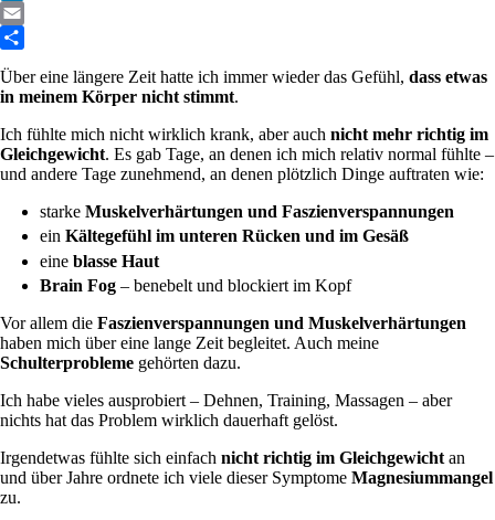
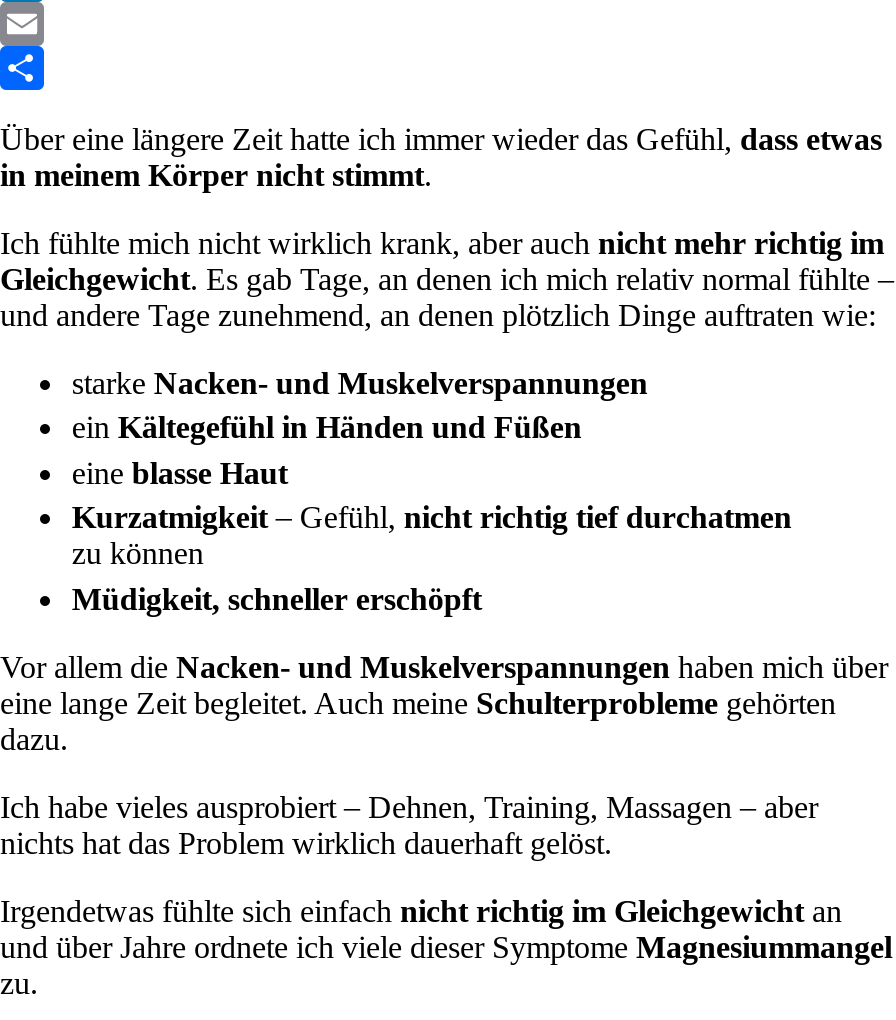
- starke Muskelverhärtungen und Faszienverspannungen
- ein Kältegefühl im unteren Rücken und im Gesäß
+ starke Nacken- und Muskelverspannungen
+ ein Kältegefühl in Händen und Füßen

- Brain Fog – benebelt und blockiert im Kopf
+ Kurzatmigkeit – Gefühl, nicht richtig tief durchatmen
+ zu können
+ Müdigkeit, schneller erschöpft

- Vor allem die Faszienverspannungen und Muskelverhärtungen
- haben mich über eine lange Zeit begleitet. Auch meine
- Schulterprobleme gehörten dazu.
+ Vor allem die Nacken- und Muskelverspannungen haben mich über
+ eine lange Zeit begleitet. Auch meine Schulterprobleme gehörten
+ dazu.
